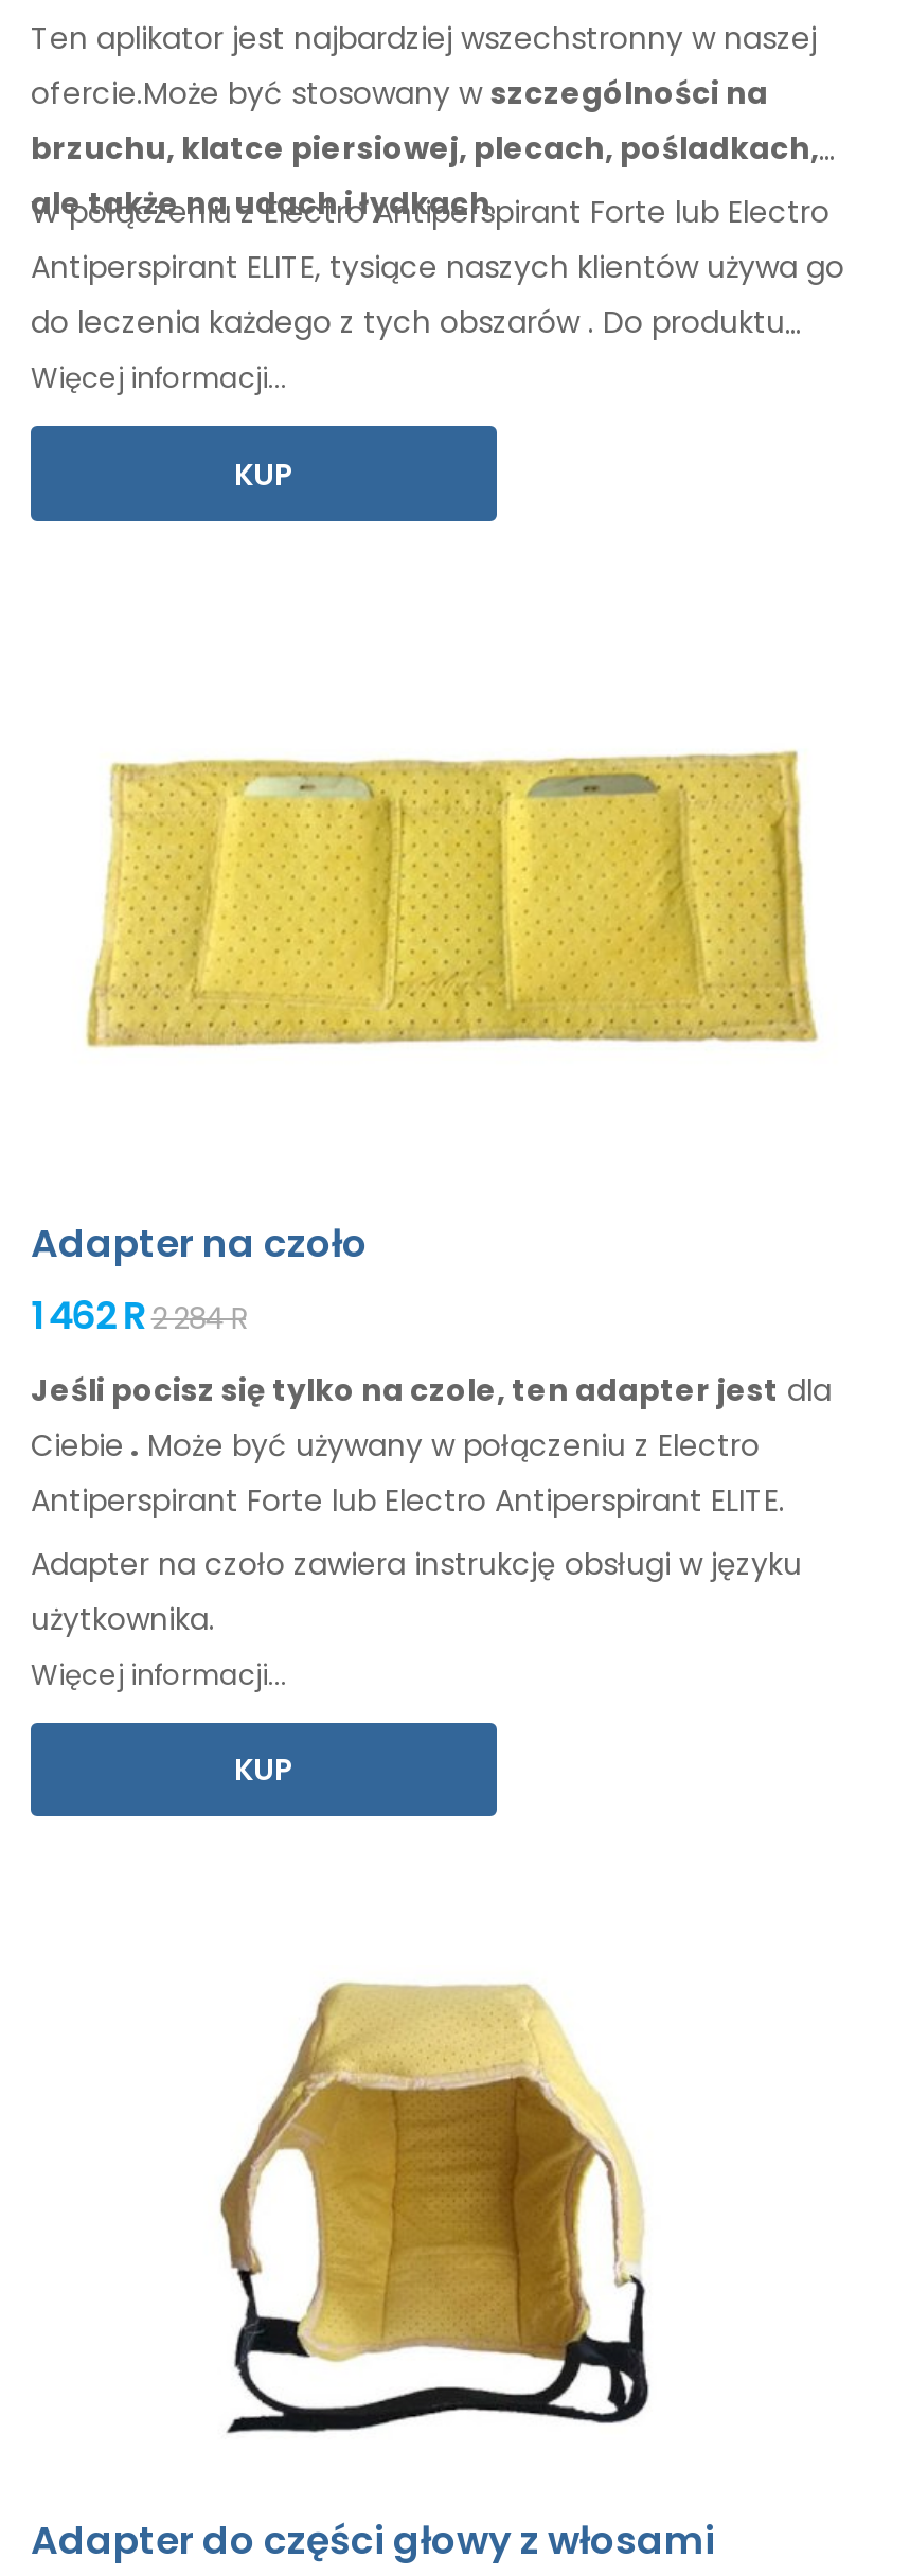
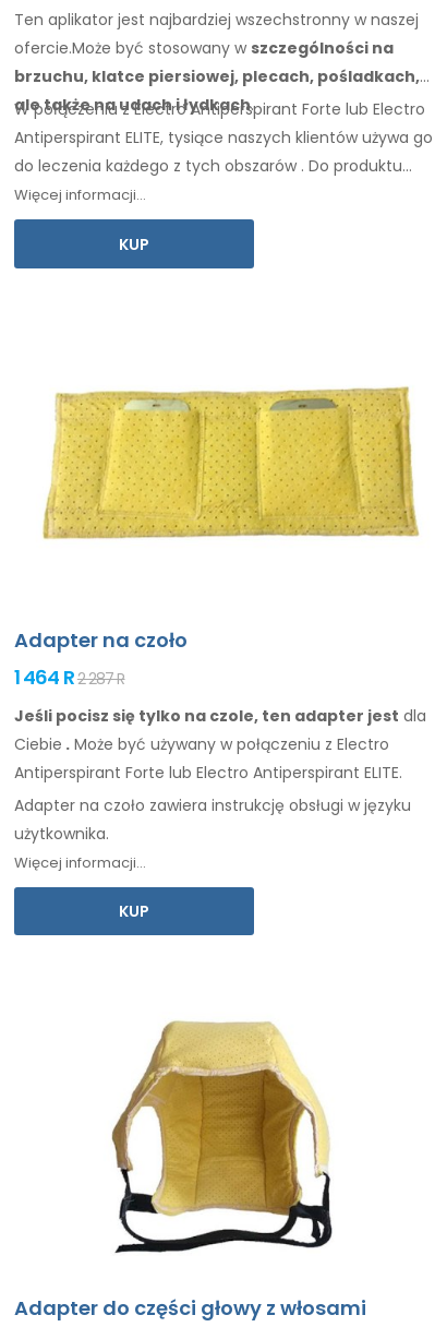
- 1 462 R 2 284 R
+ 1 464 R 2 287 R
